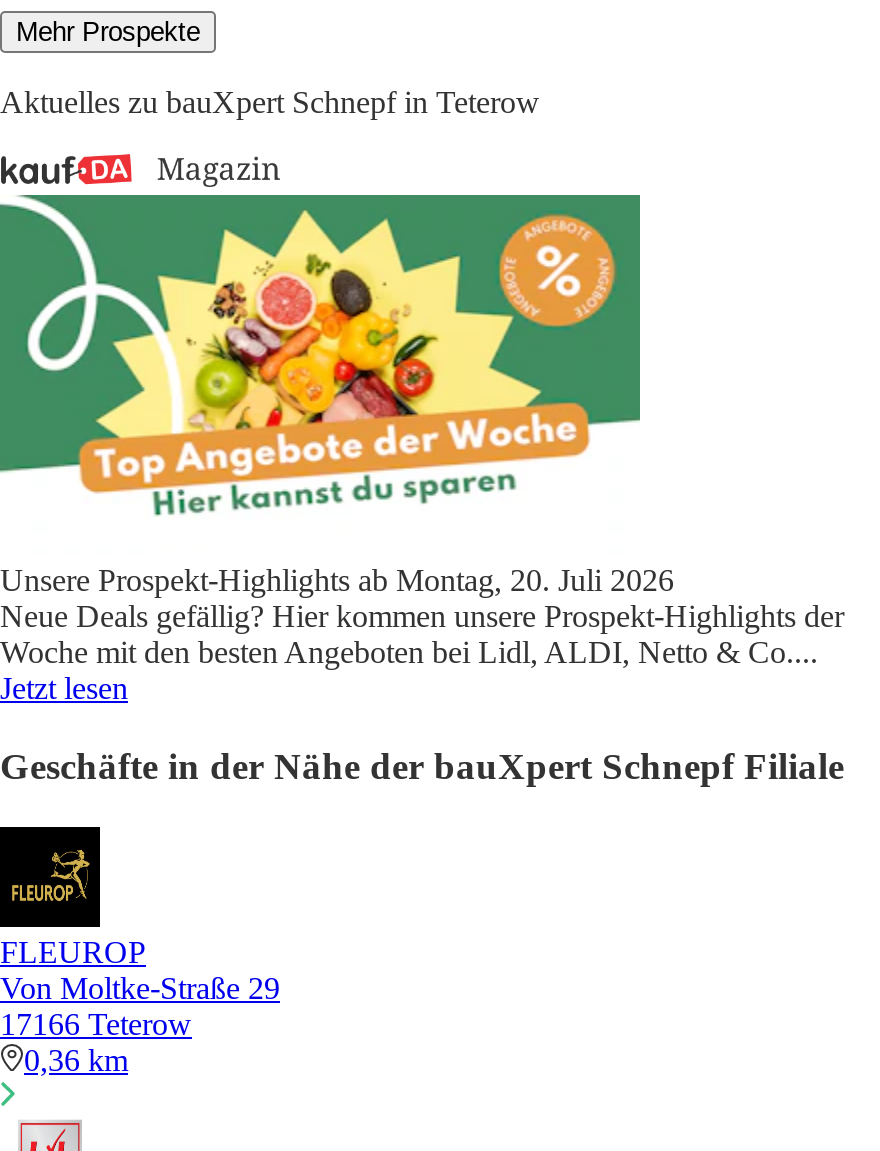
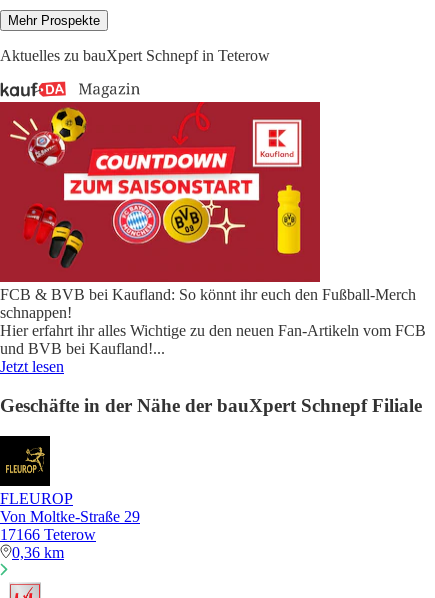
- [image]
- Unsere Prospekt-Highlights ab Montag, 20. Juli 2026
- Neue Deals gefällig? Hier kommen unsere Prospekt-Highlights der
- Woche mit den besten Angeboten bei Lidl, ALDI, Netto & Co....
+ [image]
+ FCB & BVB bei Kaufland: So könnt ihr euch den Fußball-Merch
+ schnappen!
+ Hier erfahrt ihr alles Wichtige zu den neuen Fan-Artikeln vom FCB
+ und BVB bei Kaufland!...
